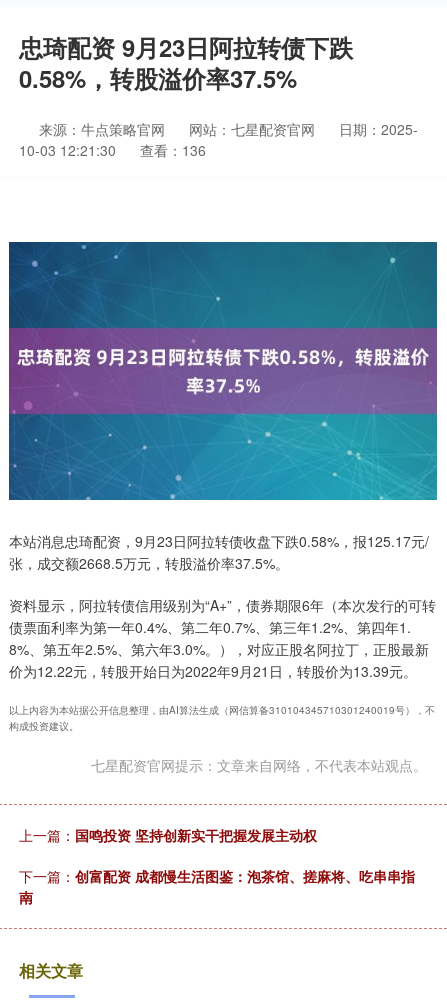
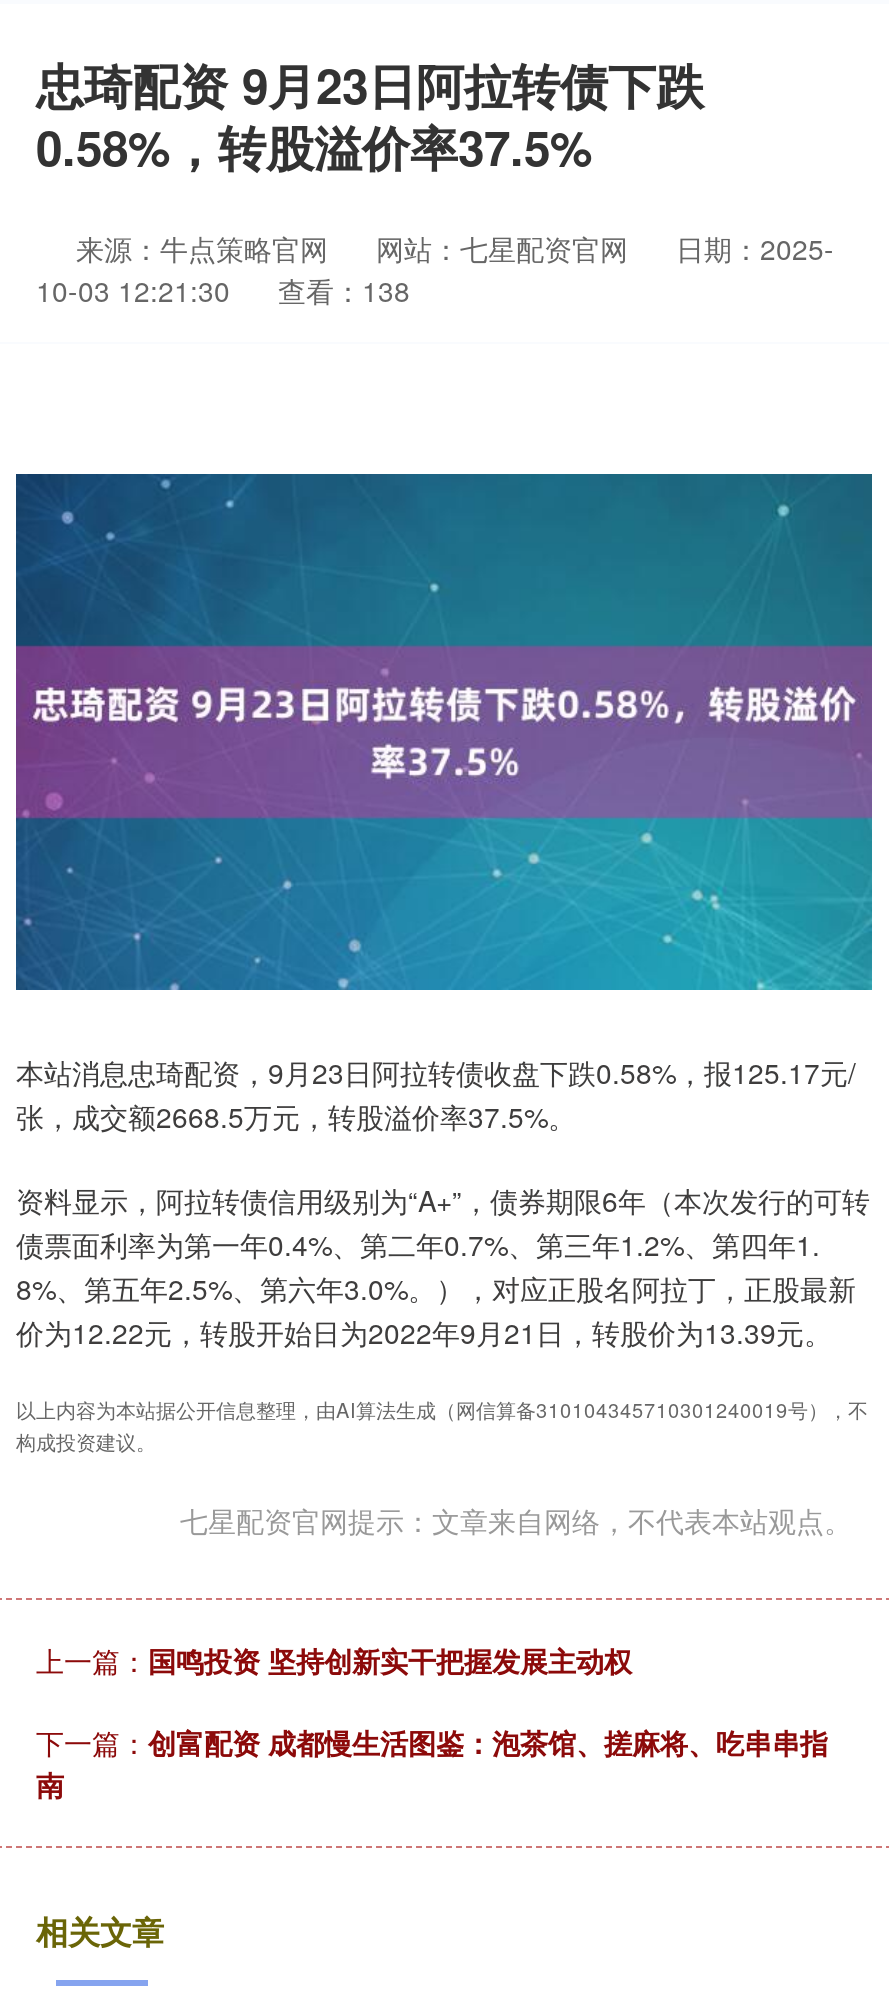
- 10-03 12:21:30 查看：136
+ 10-03 12:21:30 查看：138
